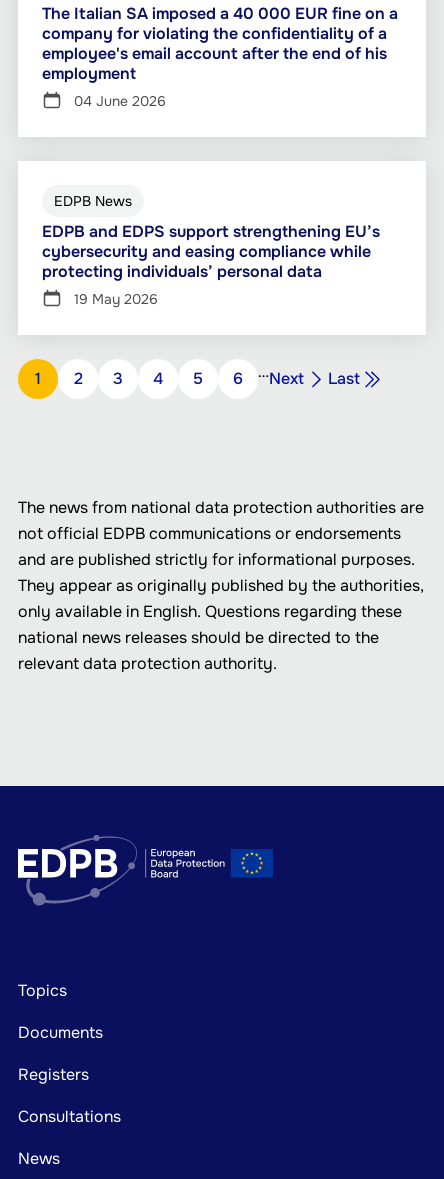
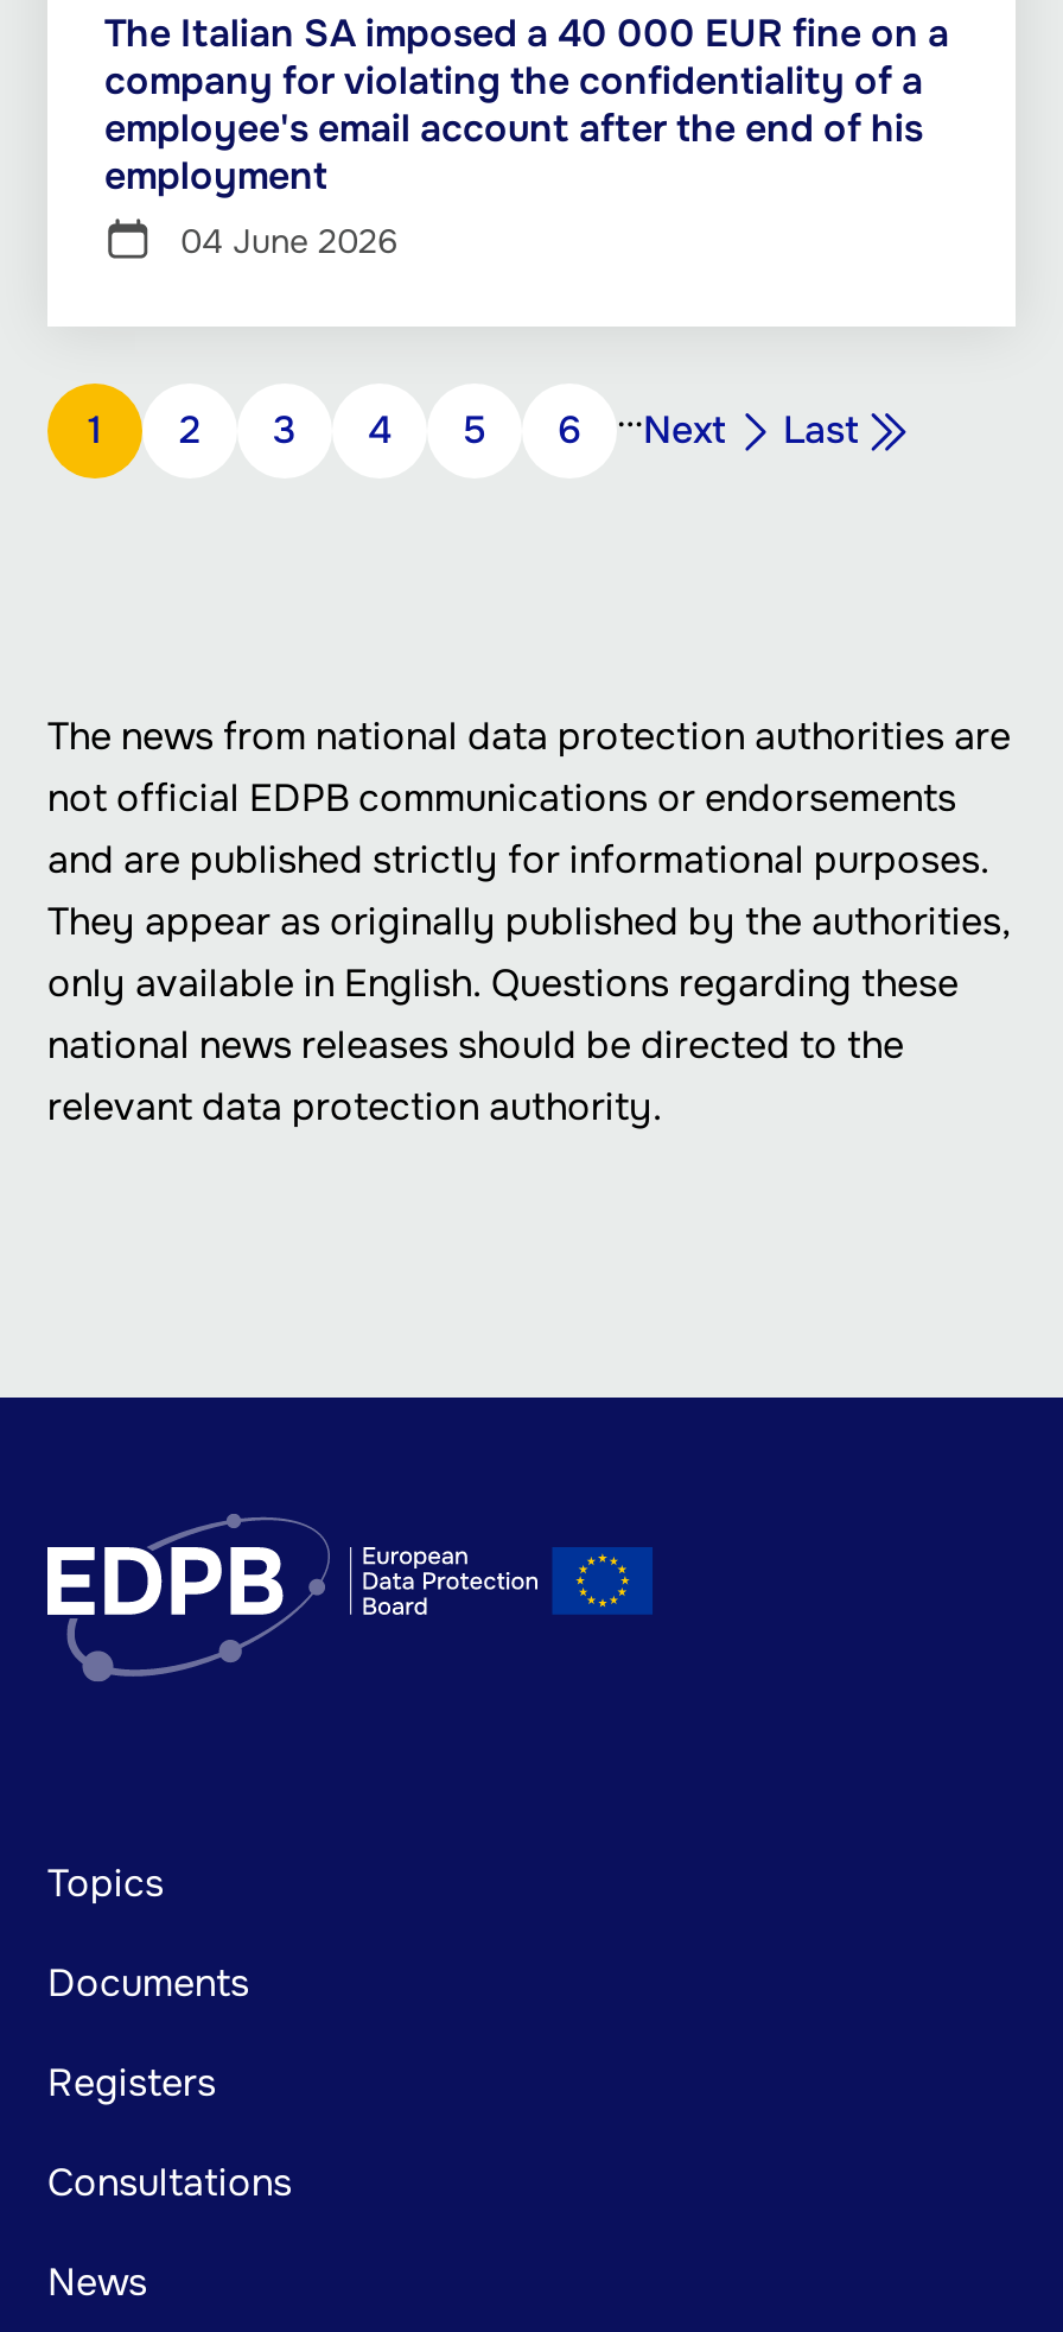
- EDPB News
- EDPB and EDPS support strengthening EU’s
- cybersecurity and easing compliance while
- protecting individuals’ personal data
- 19 May 2026
